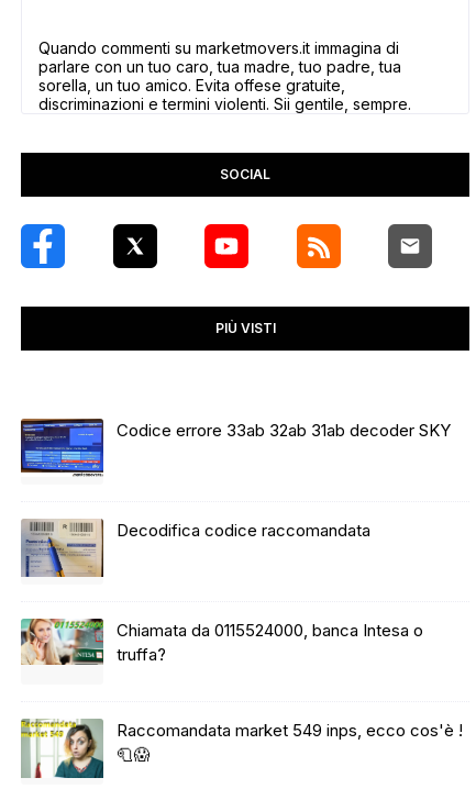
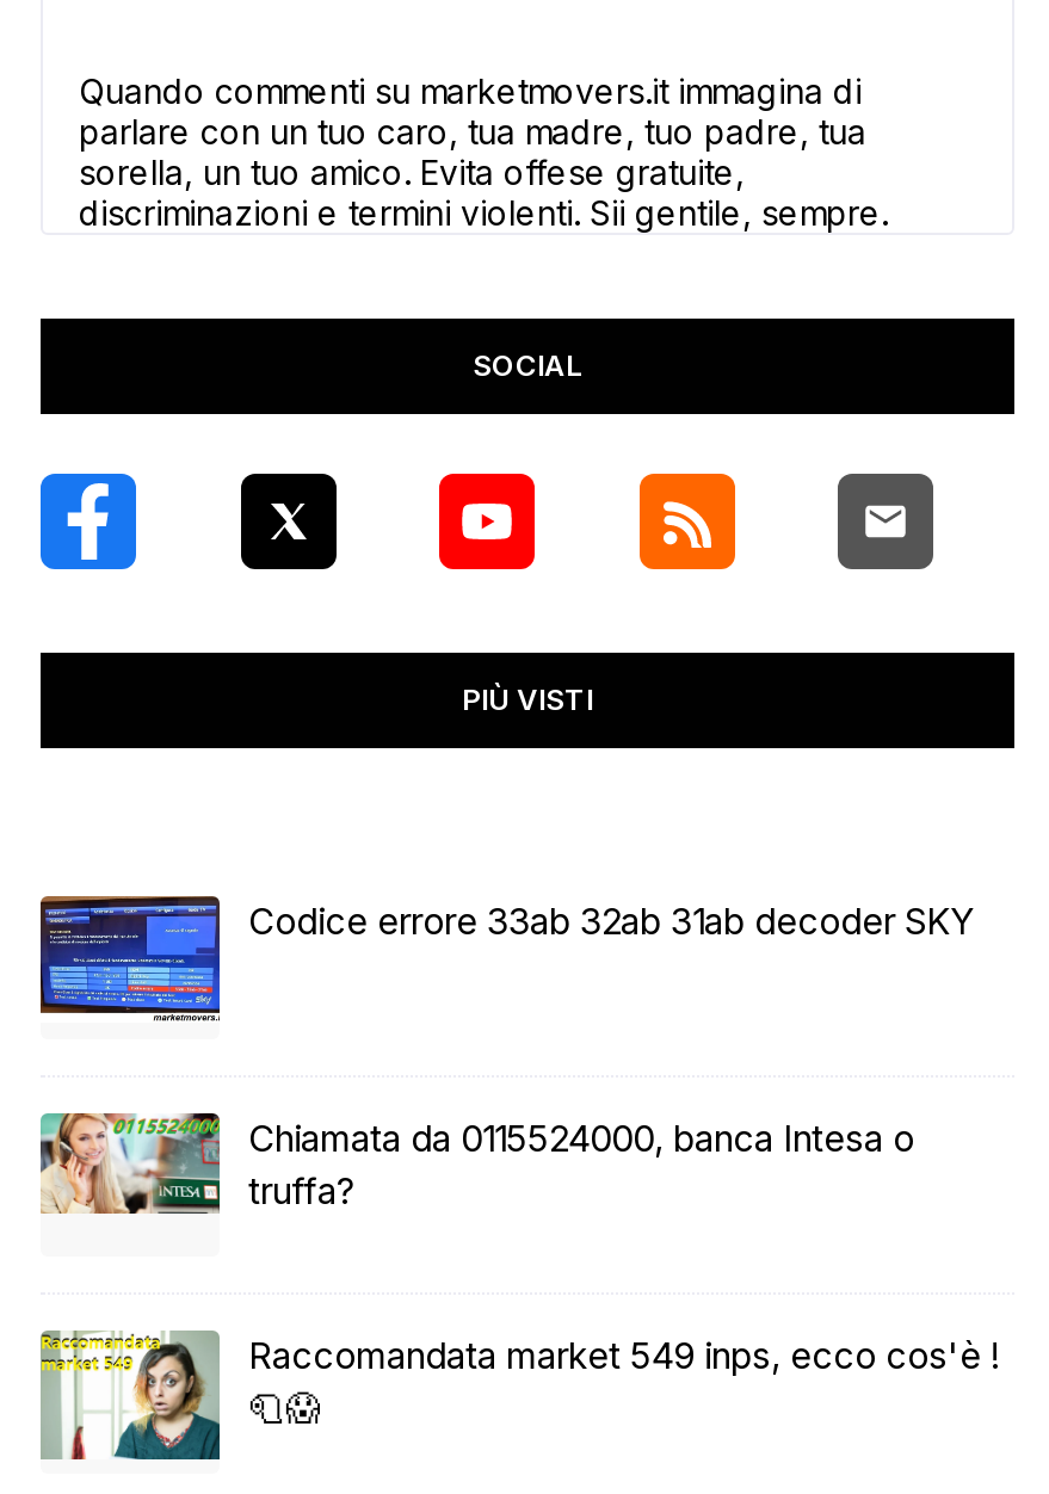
- [image]
- Decodifica codice raccomandata
